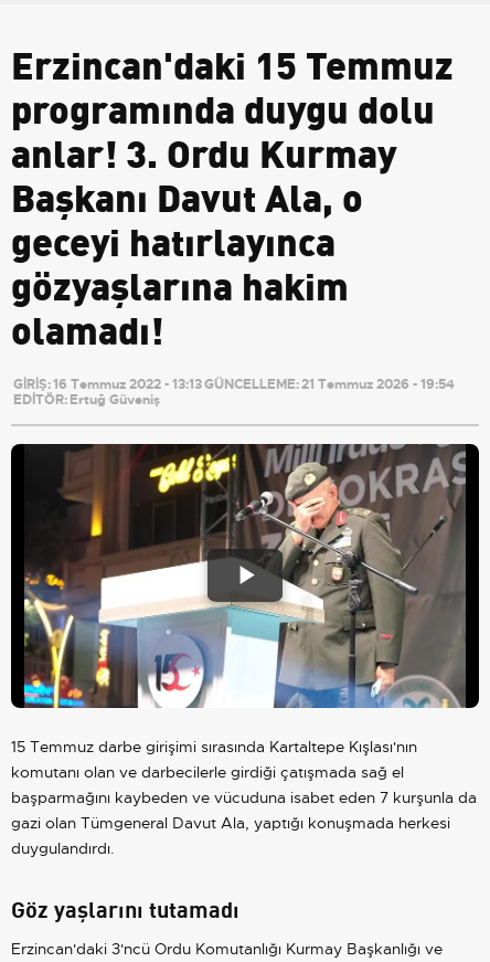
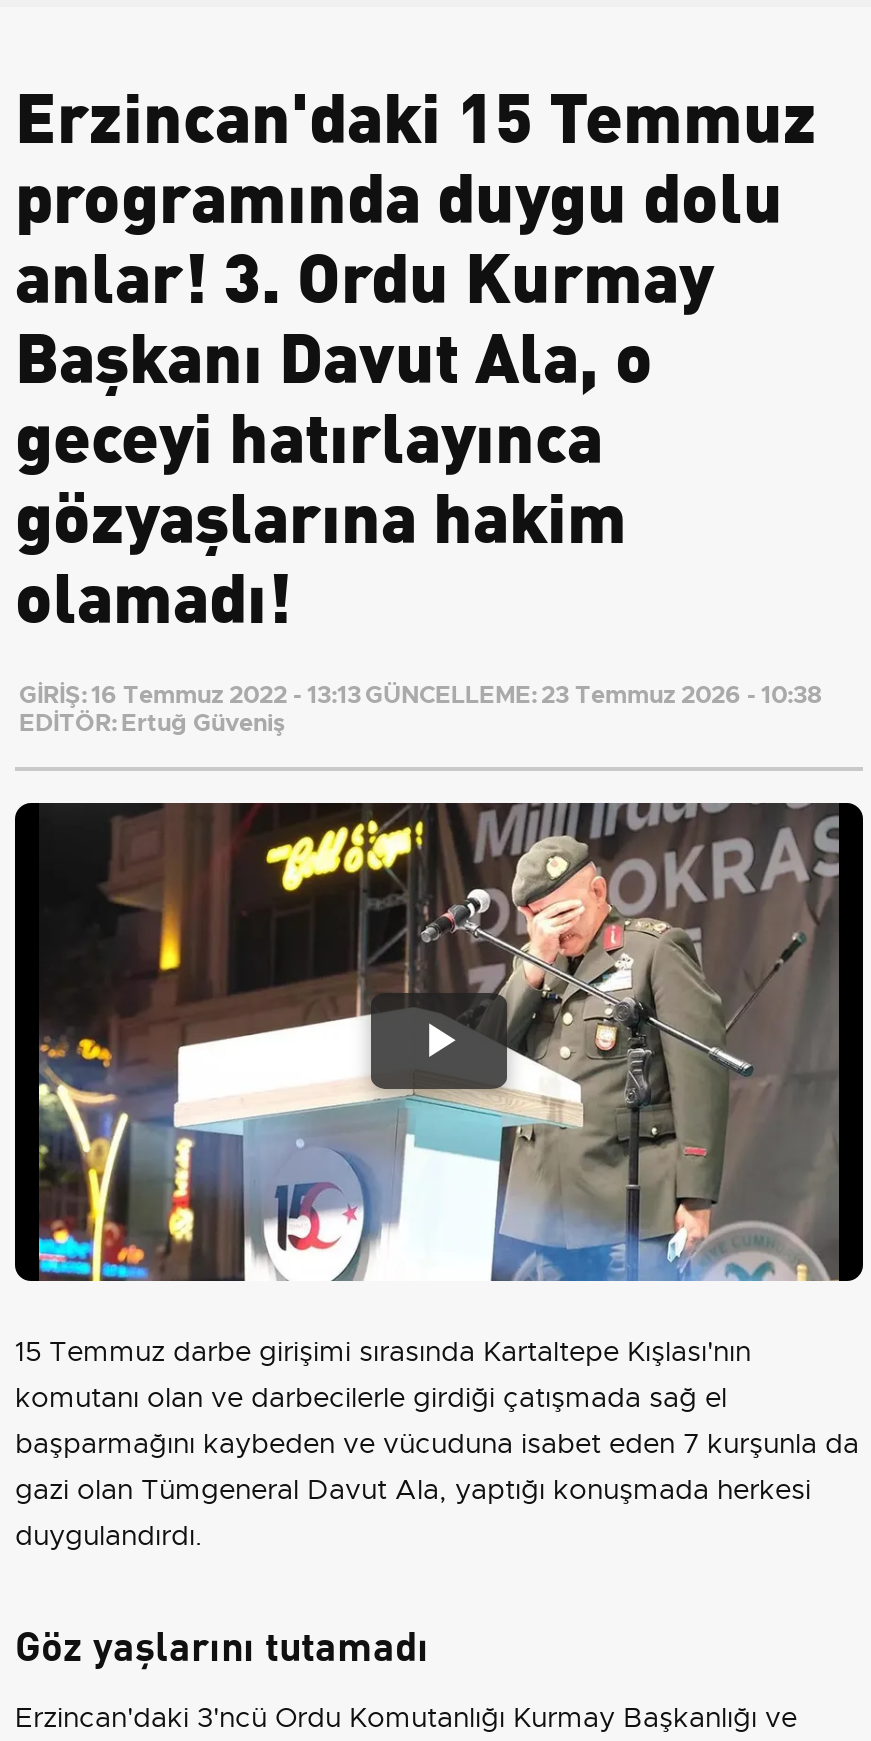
- GİRİŞ: 16 Temmuz 2022 - 13:13 GÜNCELLEME: 21 Temmuz 2026 - 19:54
+ GİRİŞ: 16 Temmuz 2022 - 13:13 GÜNCELLEME: 23 Temmuz 2026 - 10:38
